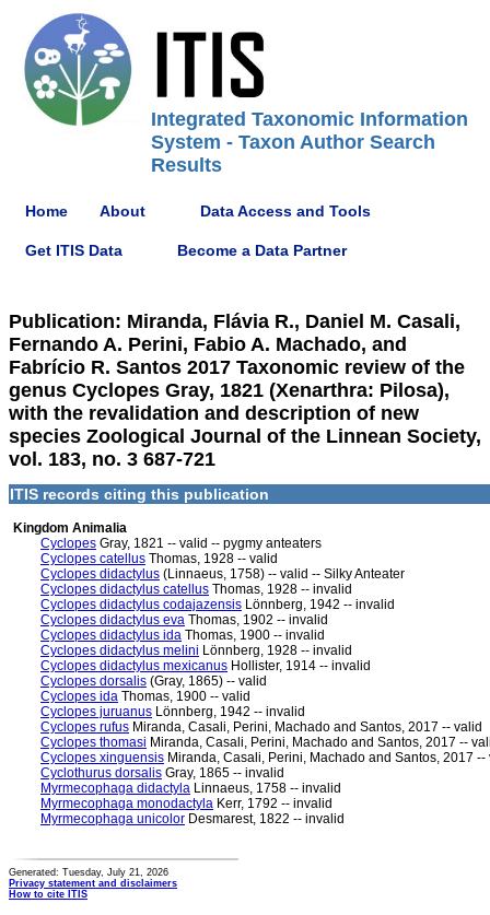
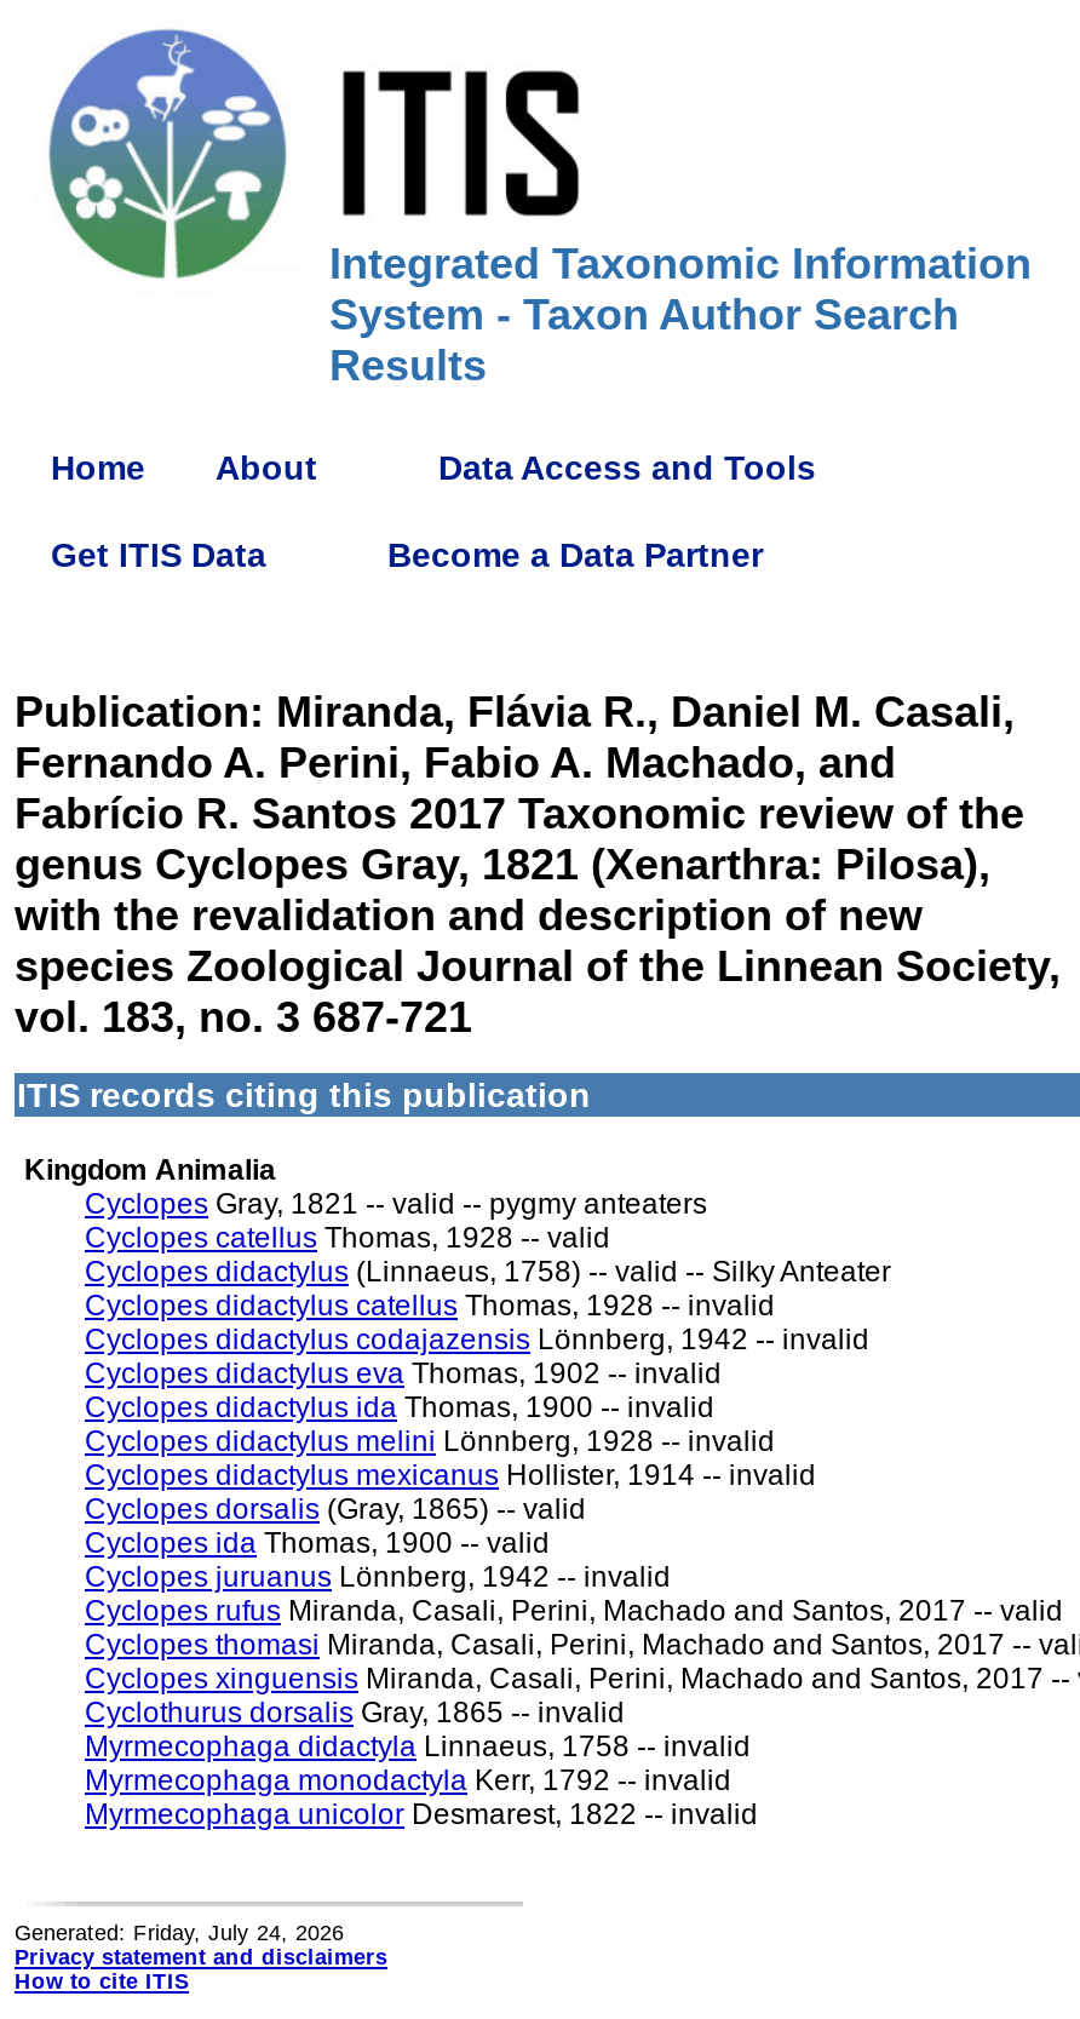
- Generated: Tuesday, July 21, 2026
+ Generated: Friday, July 24, 2026
